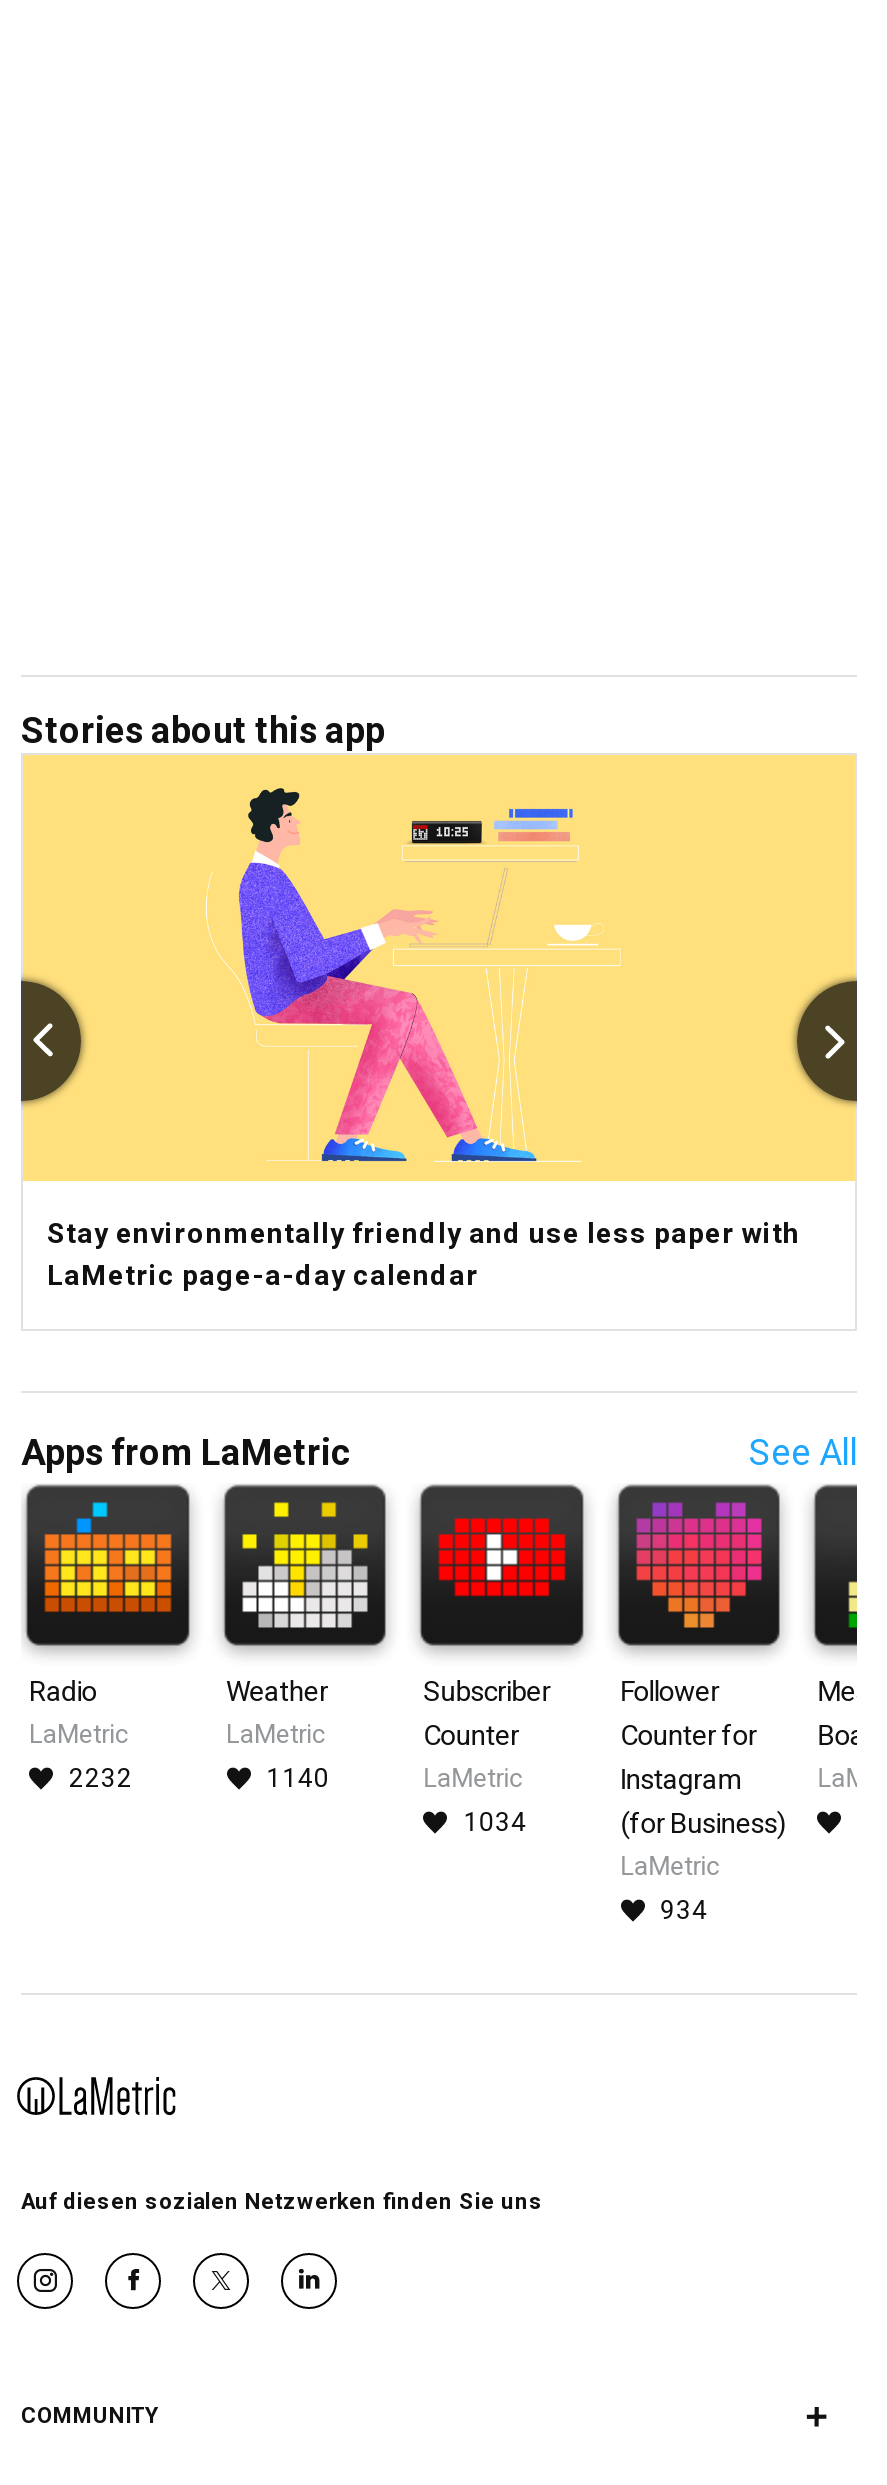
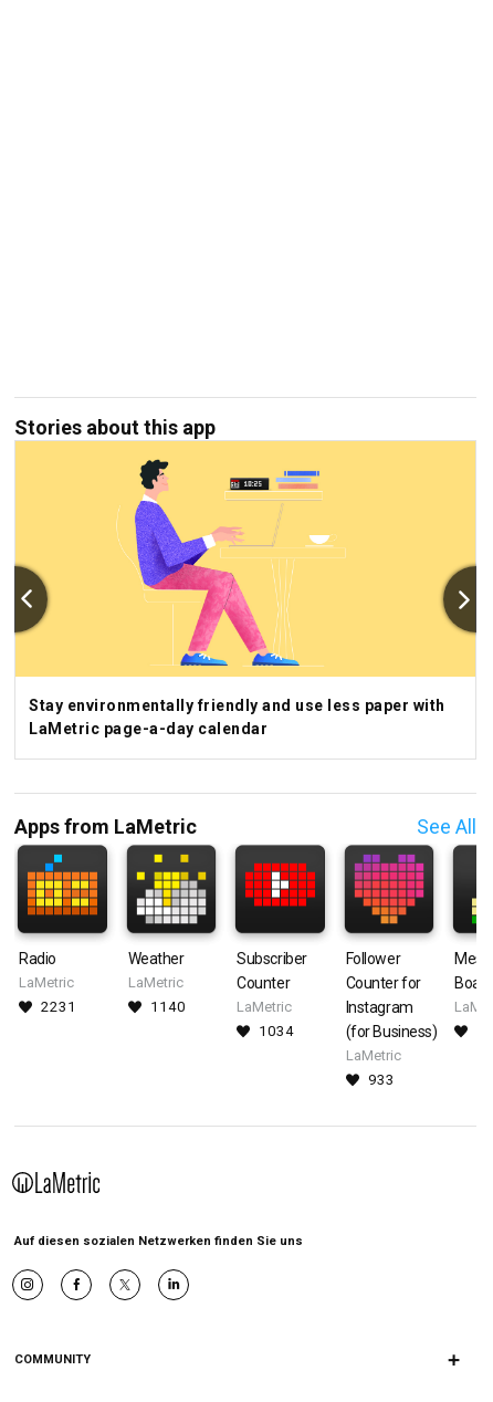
- 2232
+ 2231

- 934
+ 933
